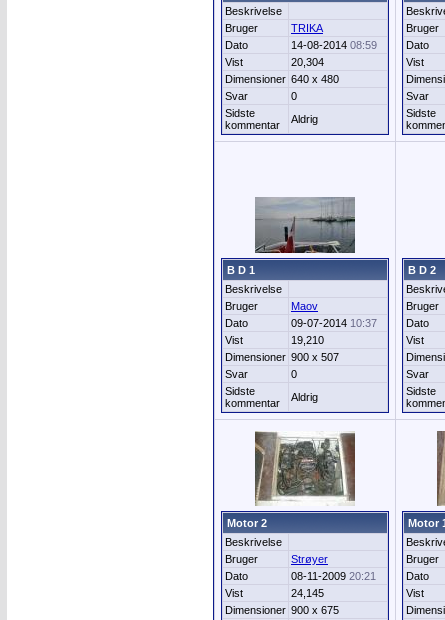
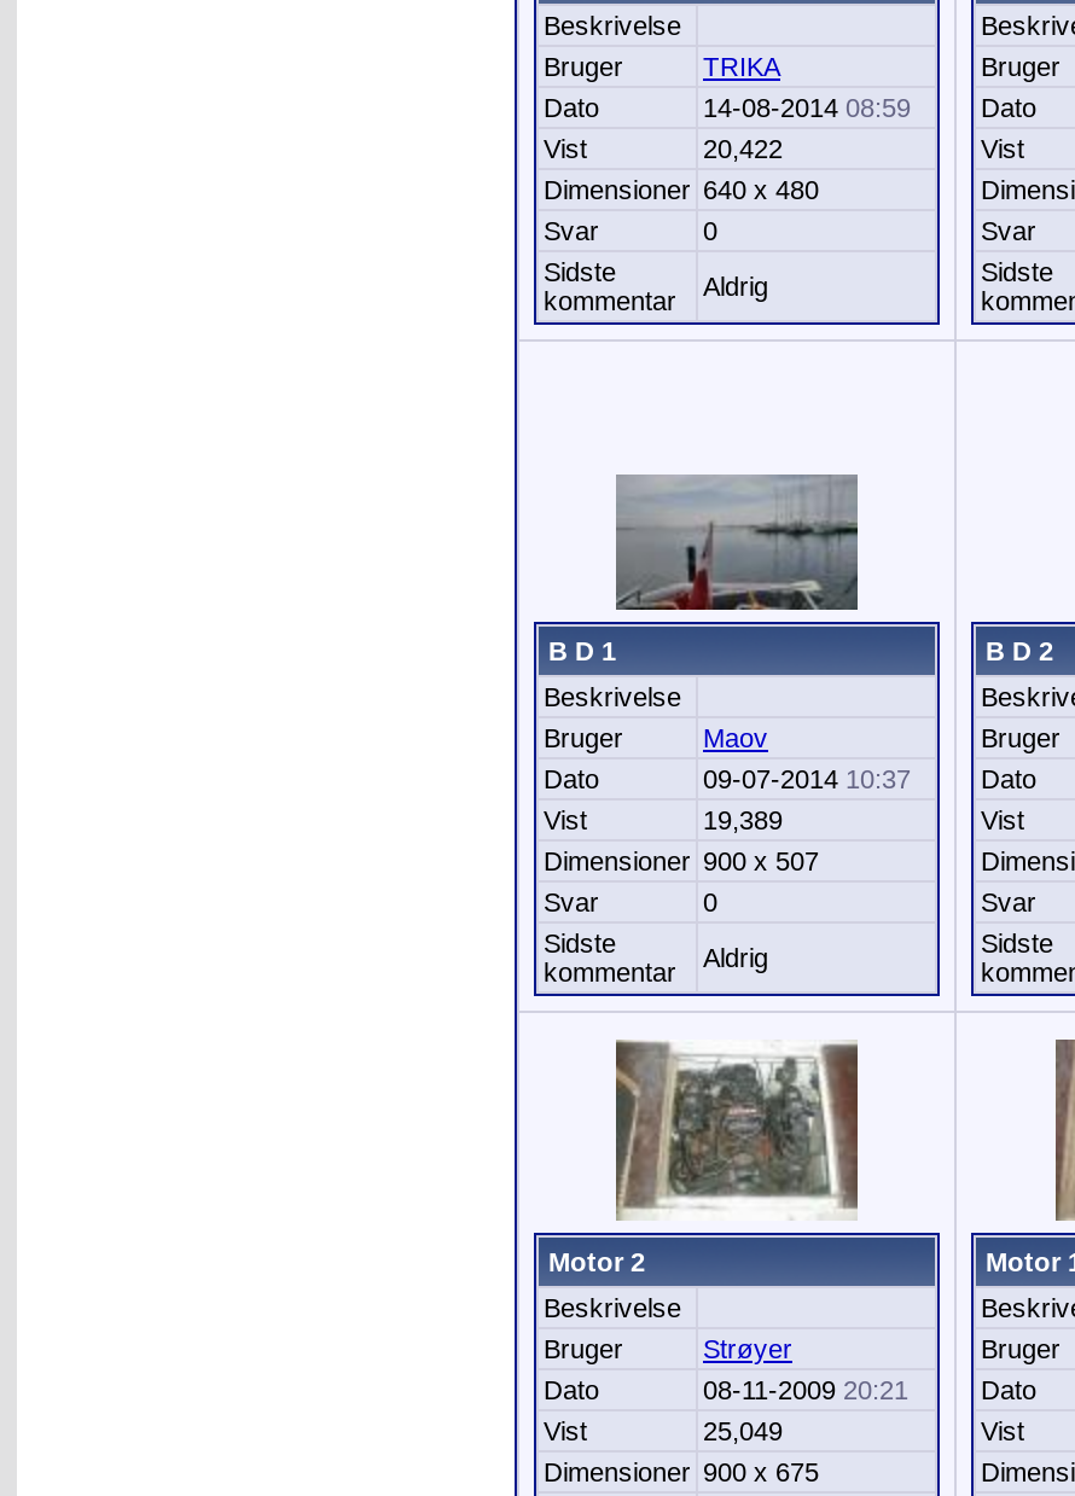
- 20,304
+ 20,422

- 19,210
+ 19,389

- 24,145
+ 25,049
